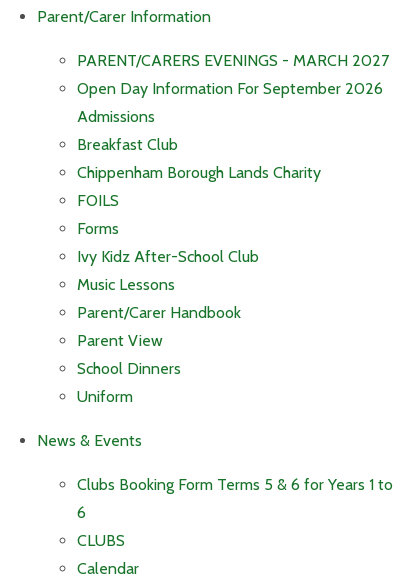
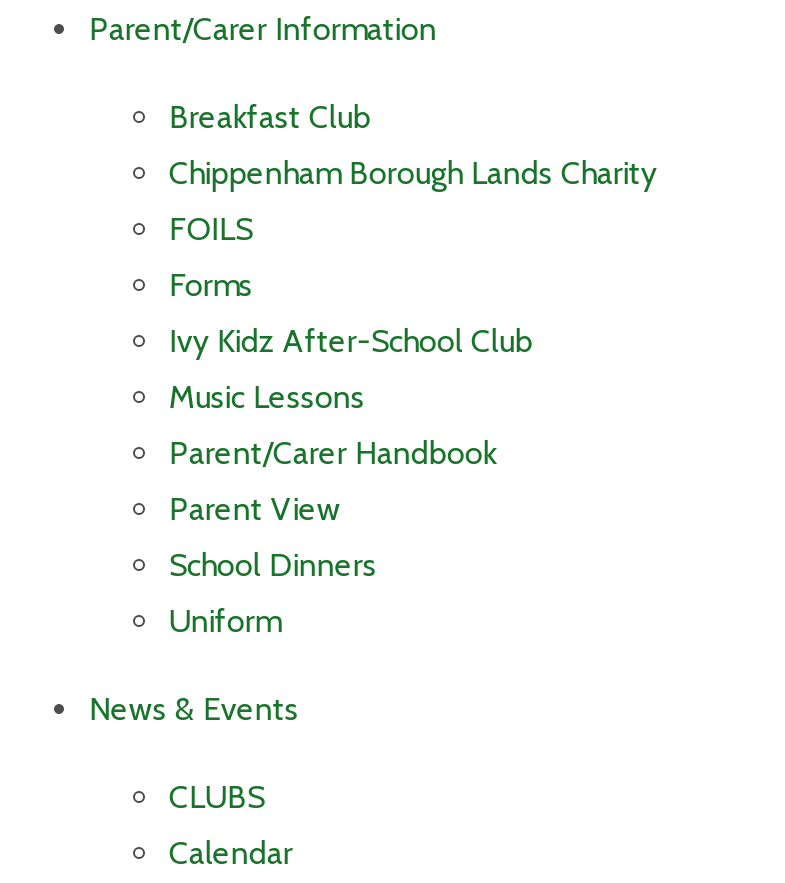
- PARENT/CARERS EVENINGS - MARCH 2027
- Open Day Information For September 2026
- Admissions

- Clubs Booking Form Terms 5 & 6 for Years 1 to
- 6
